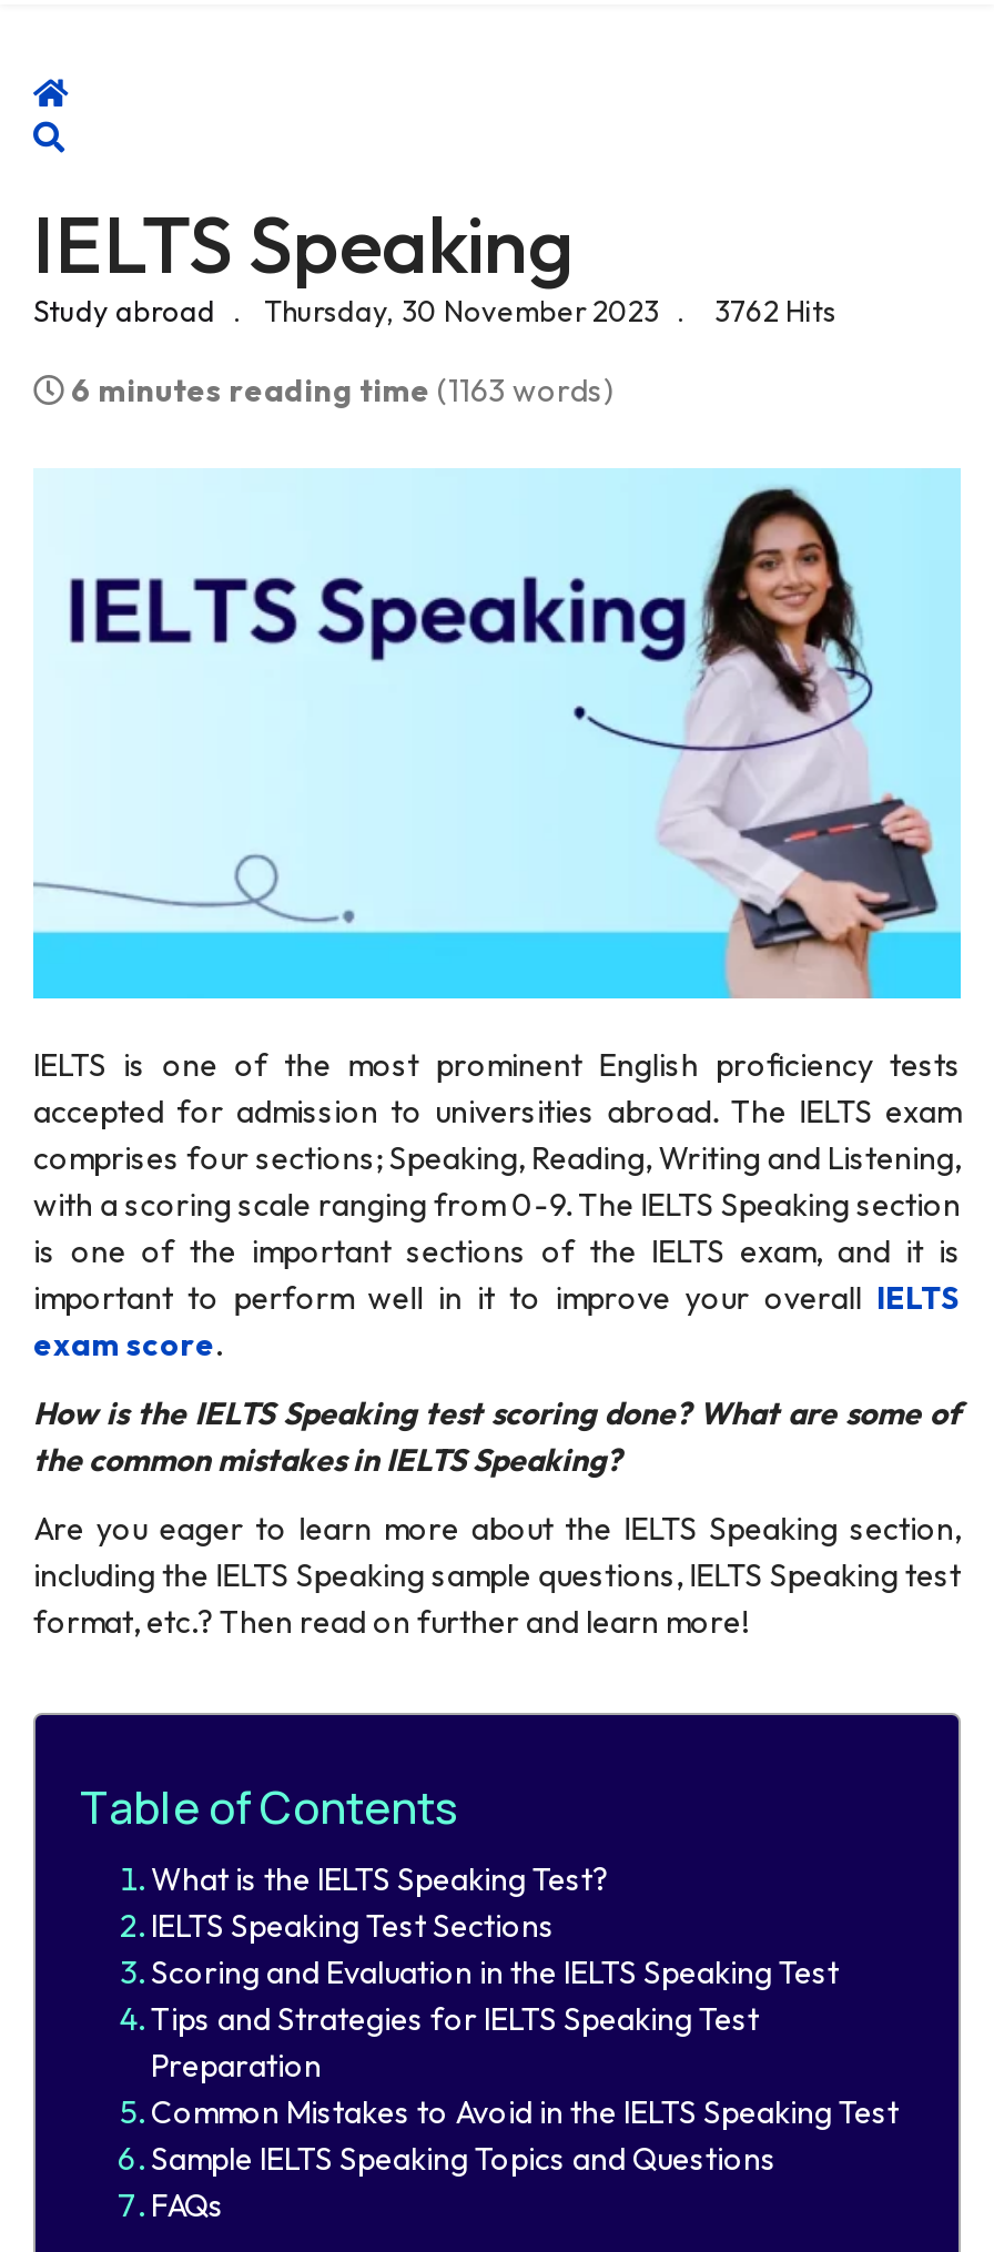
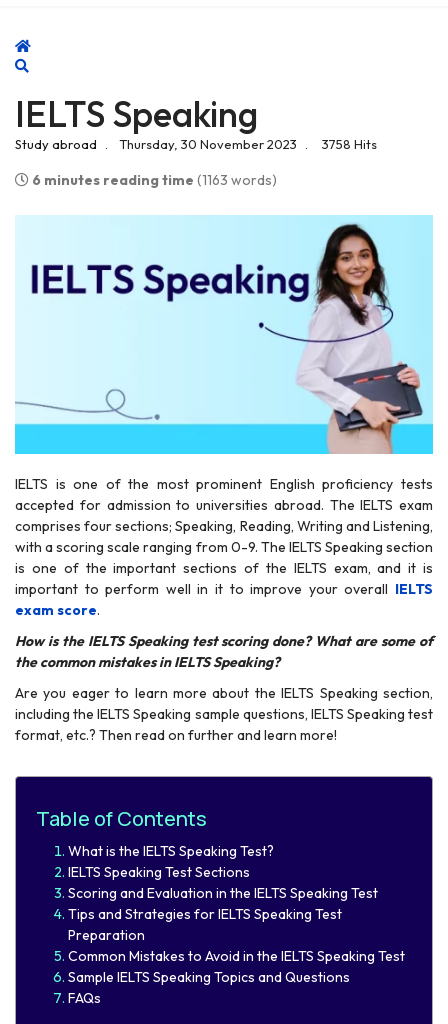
- Study abroad Thursday, 30 November 2023 3762 Hits
+ Study abroad Thursday, 30 November 2023 3758 Hits
